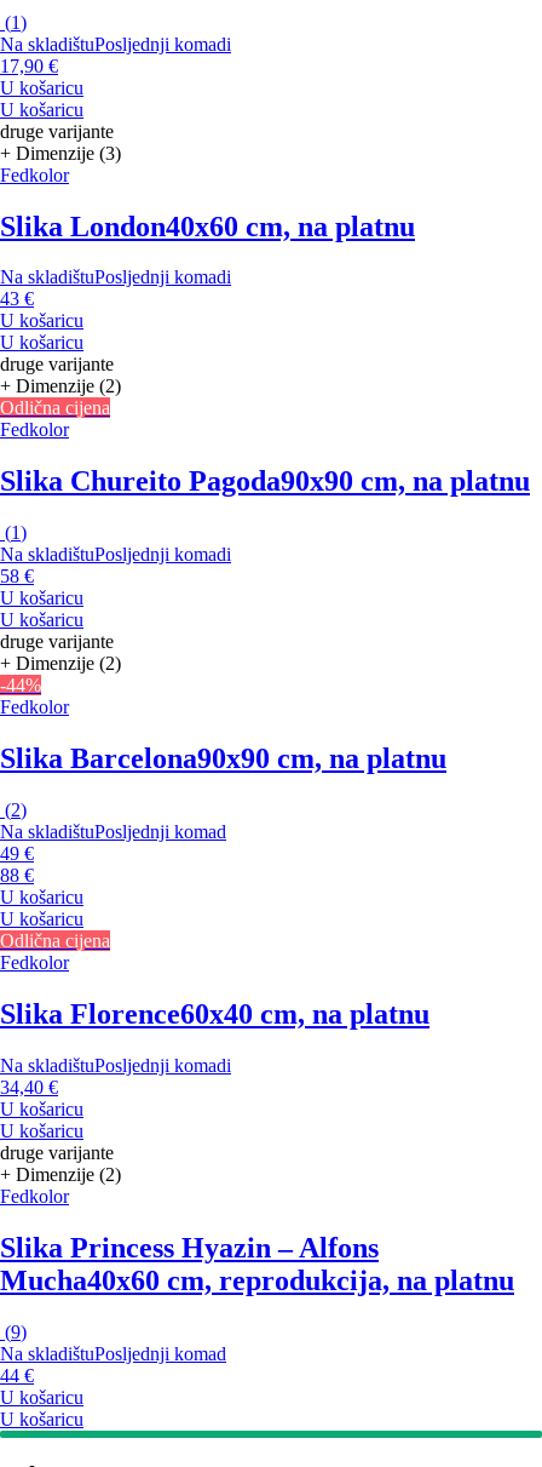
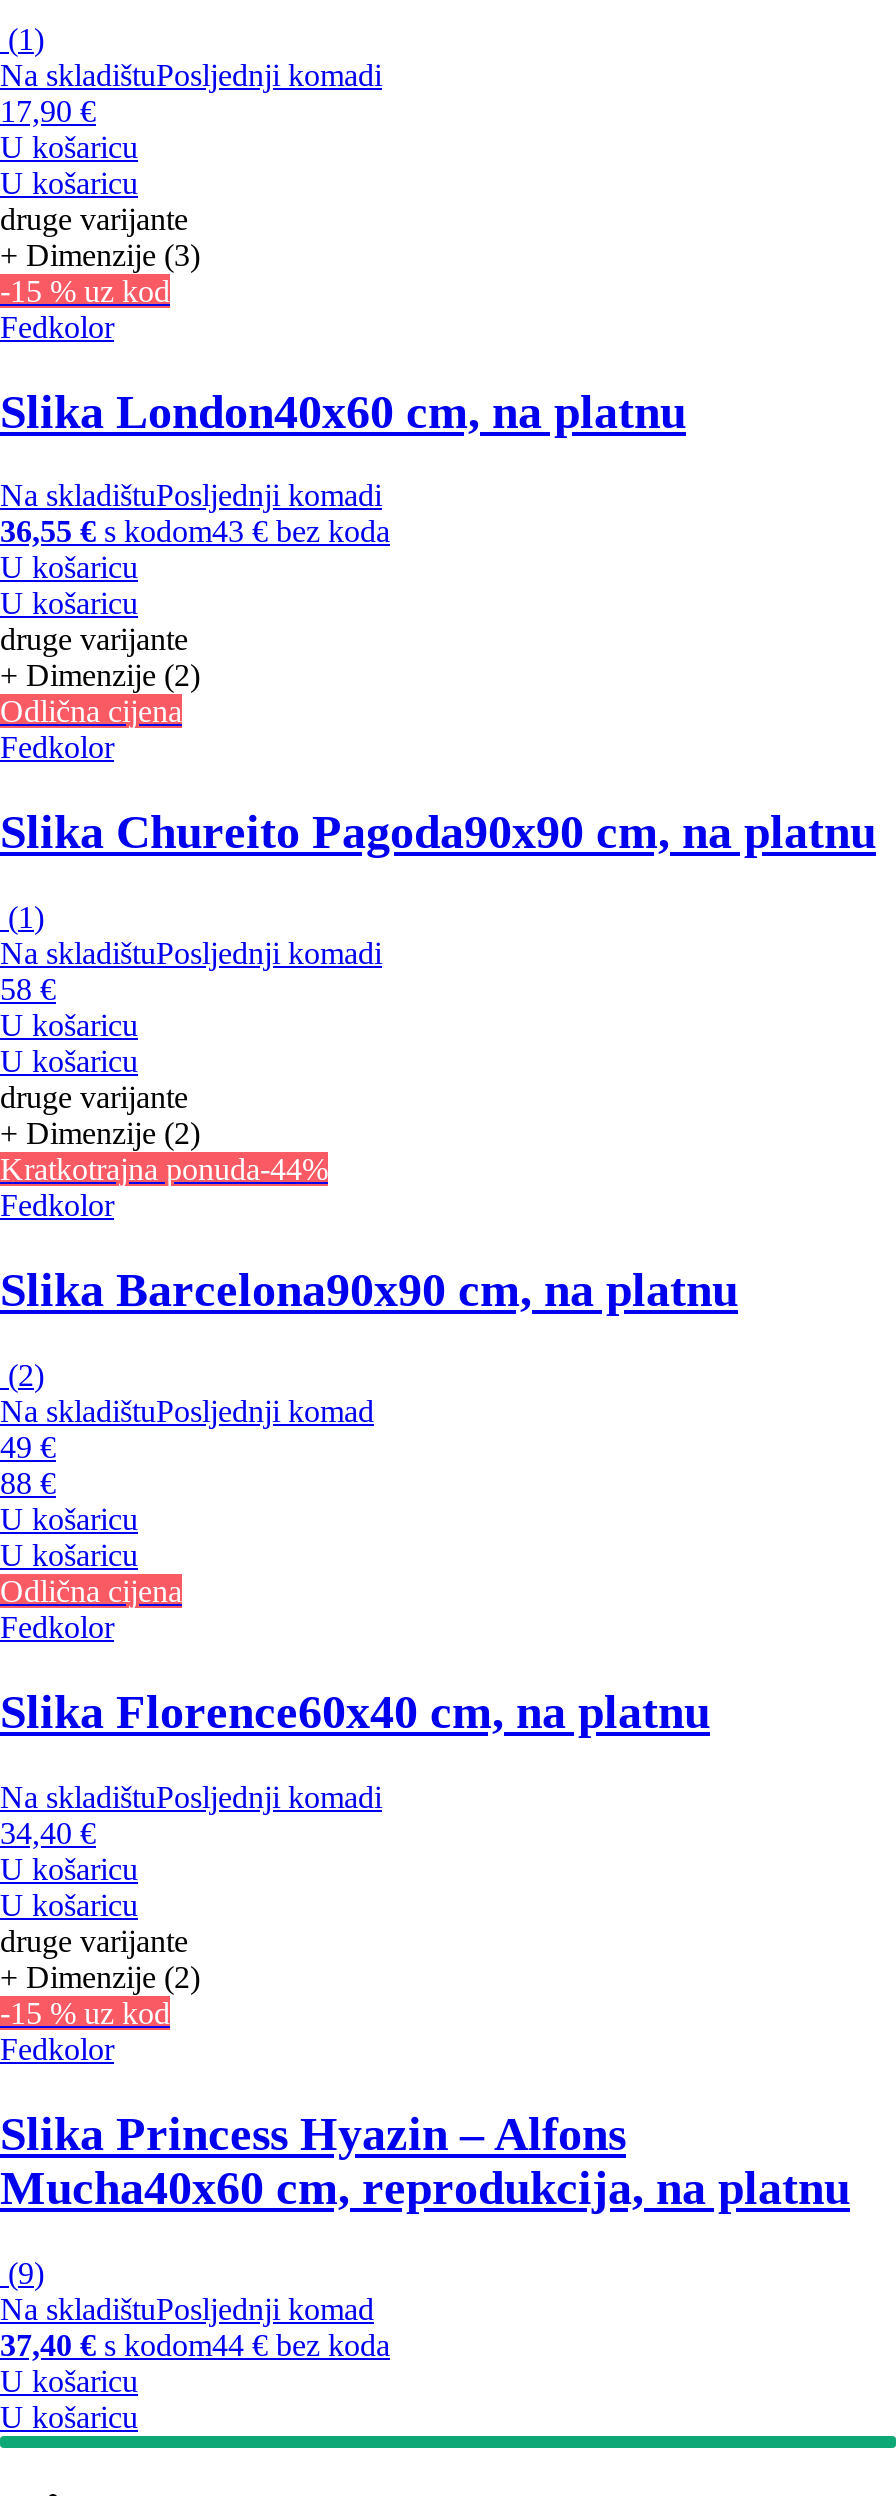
+ -15 % uz kod

- 43 €
+ 36,55 €s kodom43 € bez koda

- -44%
+ Kratkotrajna ponuda-44%

+ -15 % uz kod

- 44 €
+ 37,40 €s kodom44 € bez koda
